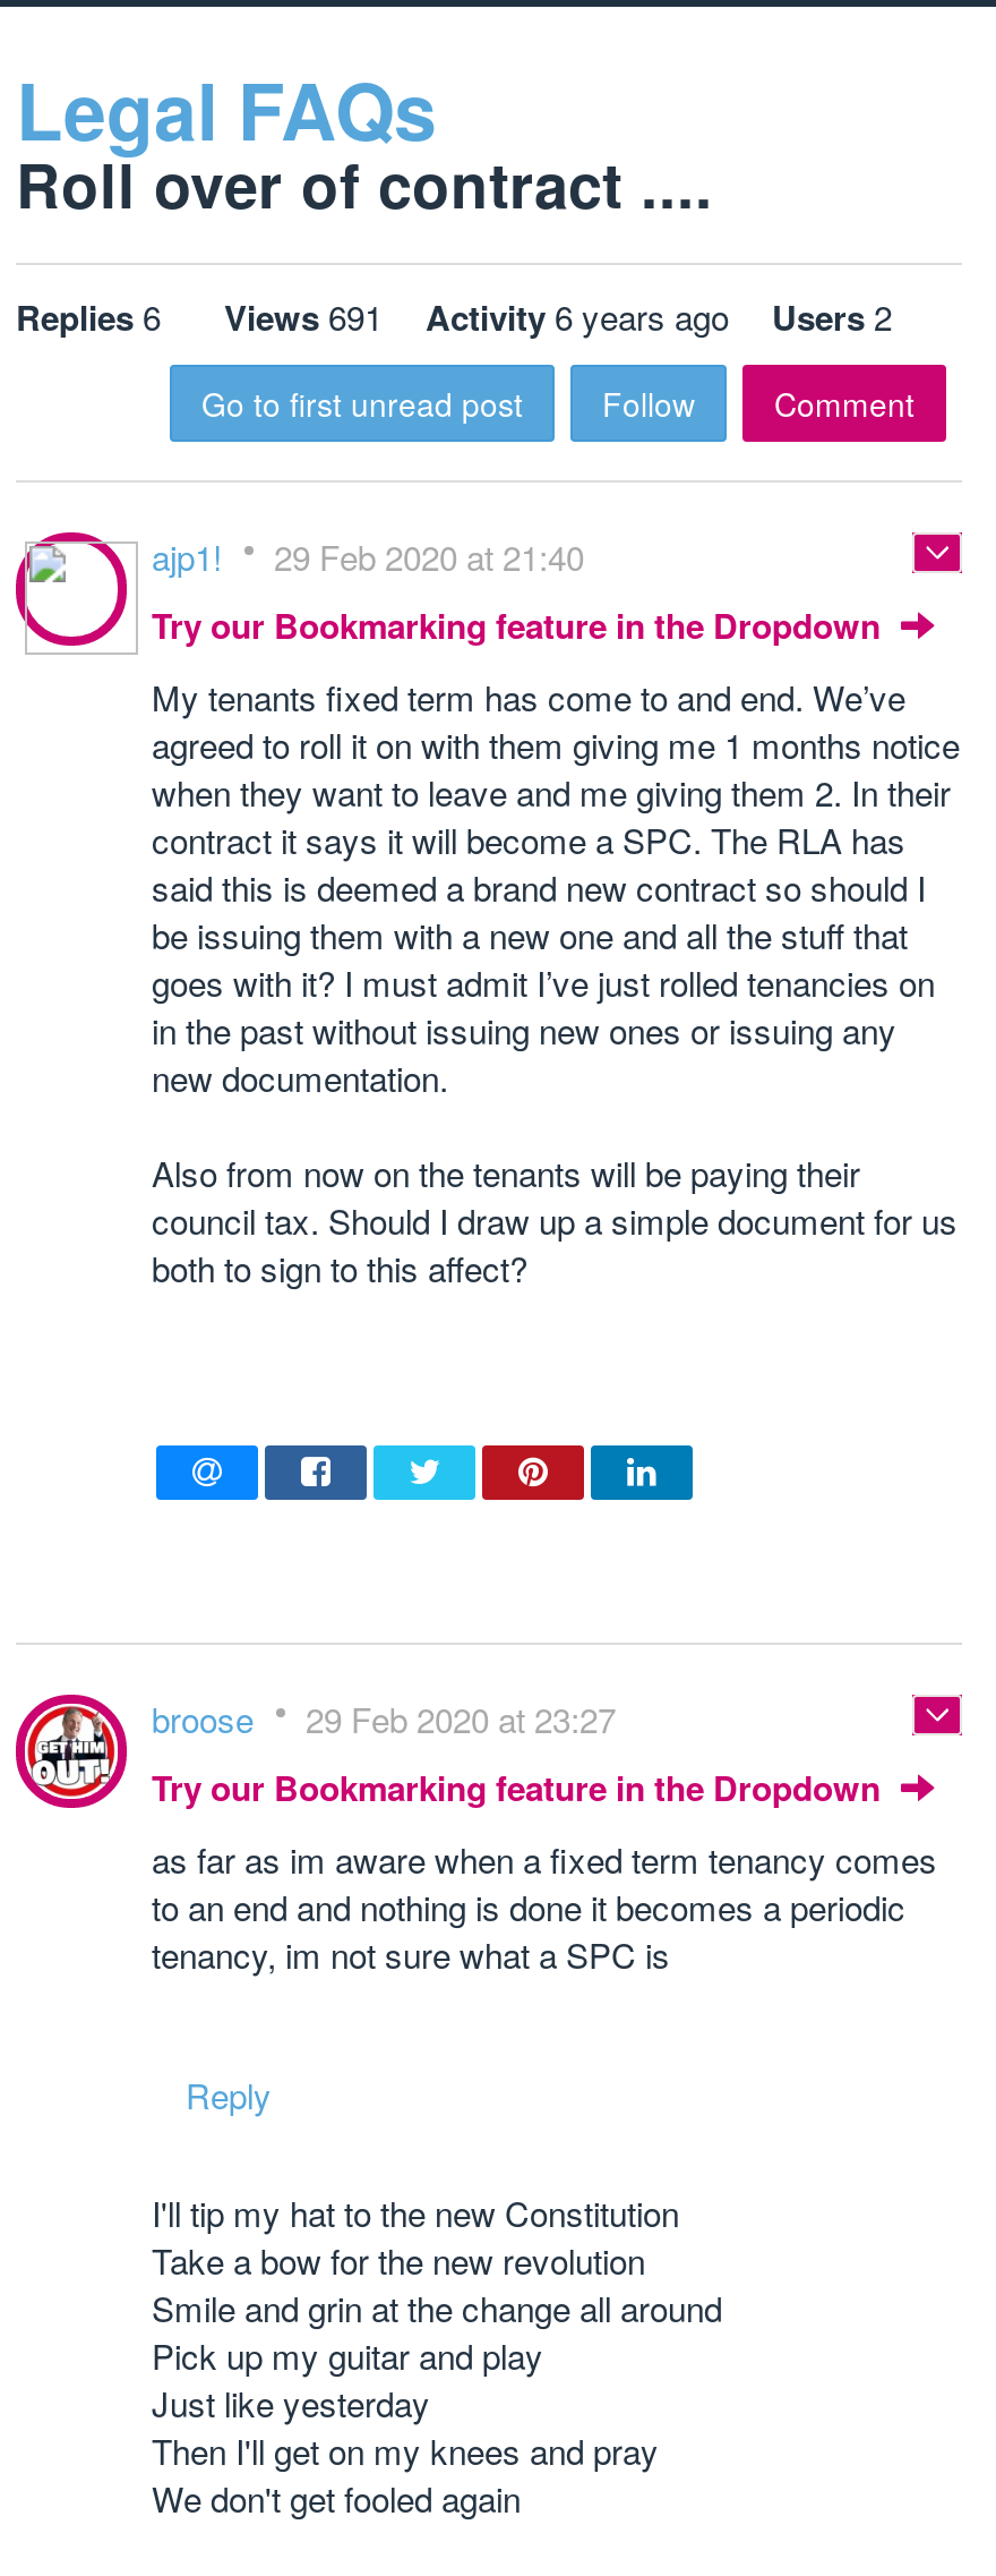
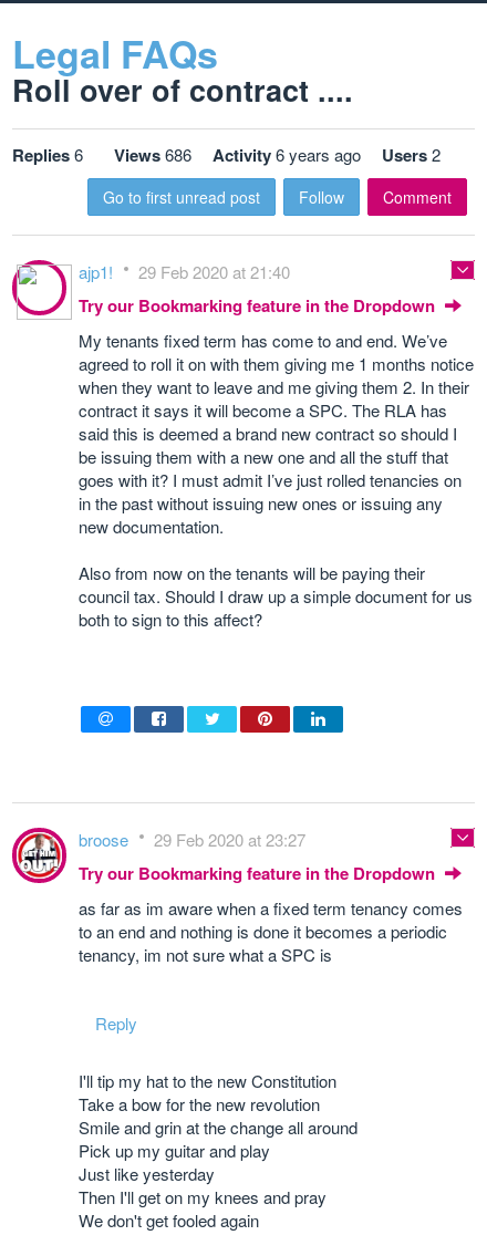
- Replies 6 Views 691 Activity 6 years ago Users 2
+ Replies 6 Views 686 Activity 6 years ago Users 2
